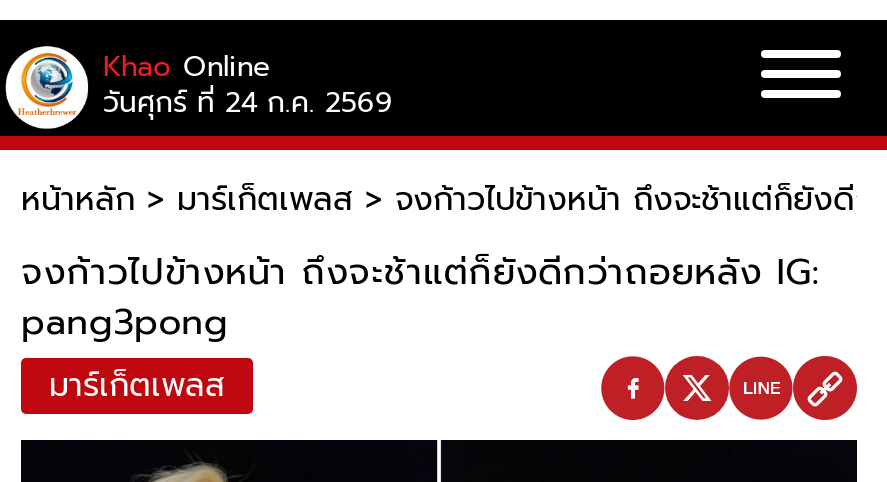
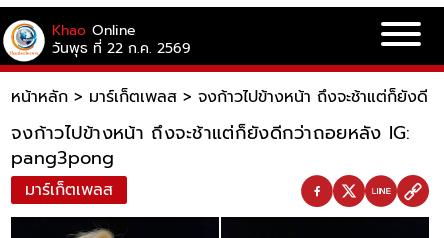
- วันศุกร์ ที่ 24 ก.ค. 2569
+ วันพุธ ที่ 22 ก.ค. 2569
